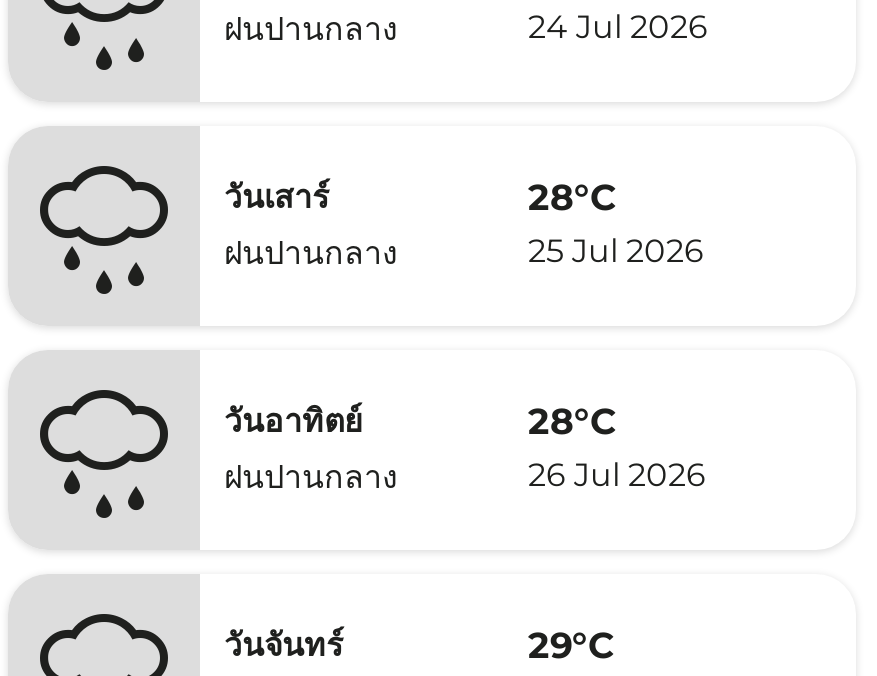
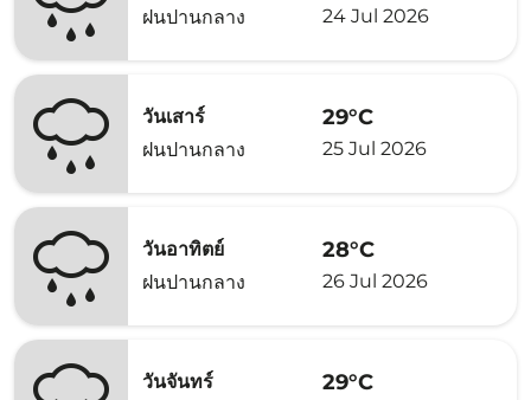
- 28°C
+ 29°C
